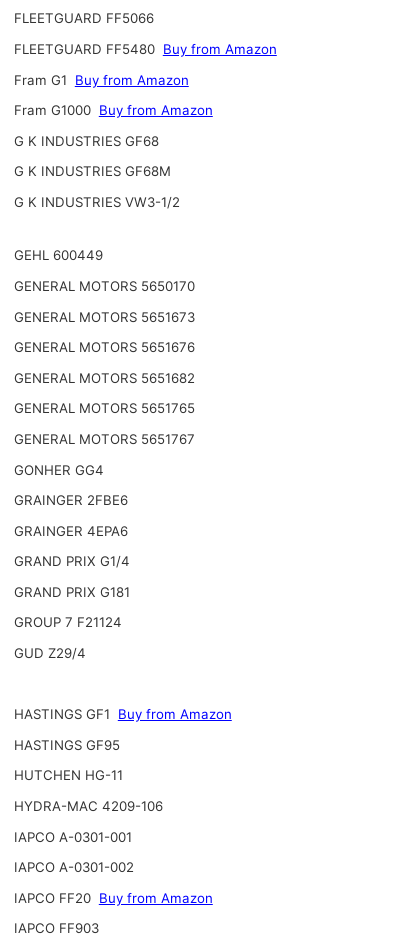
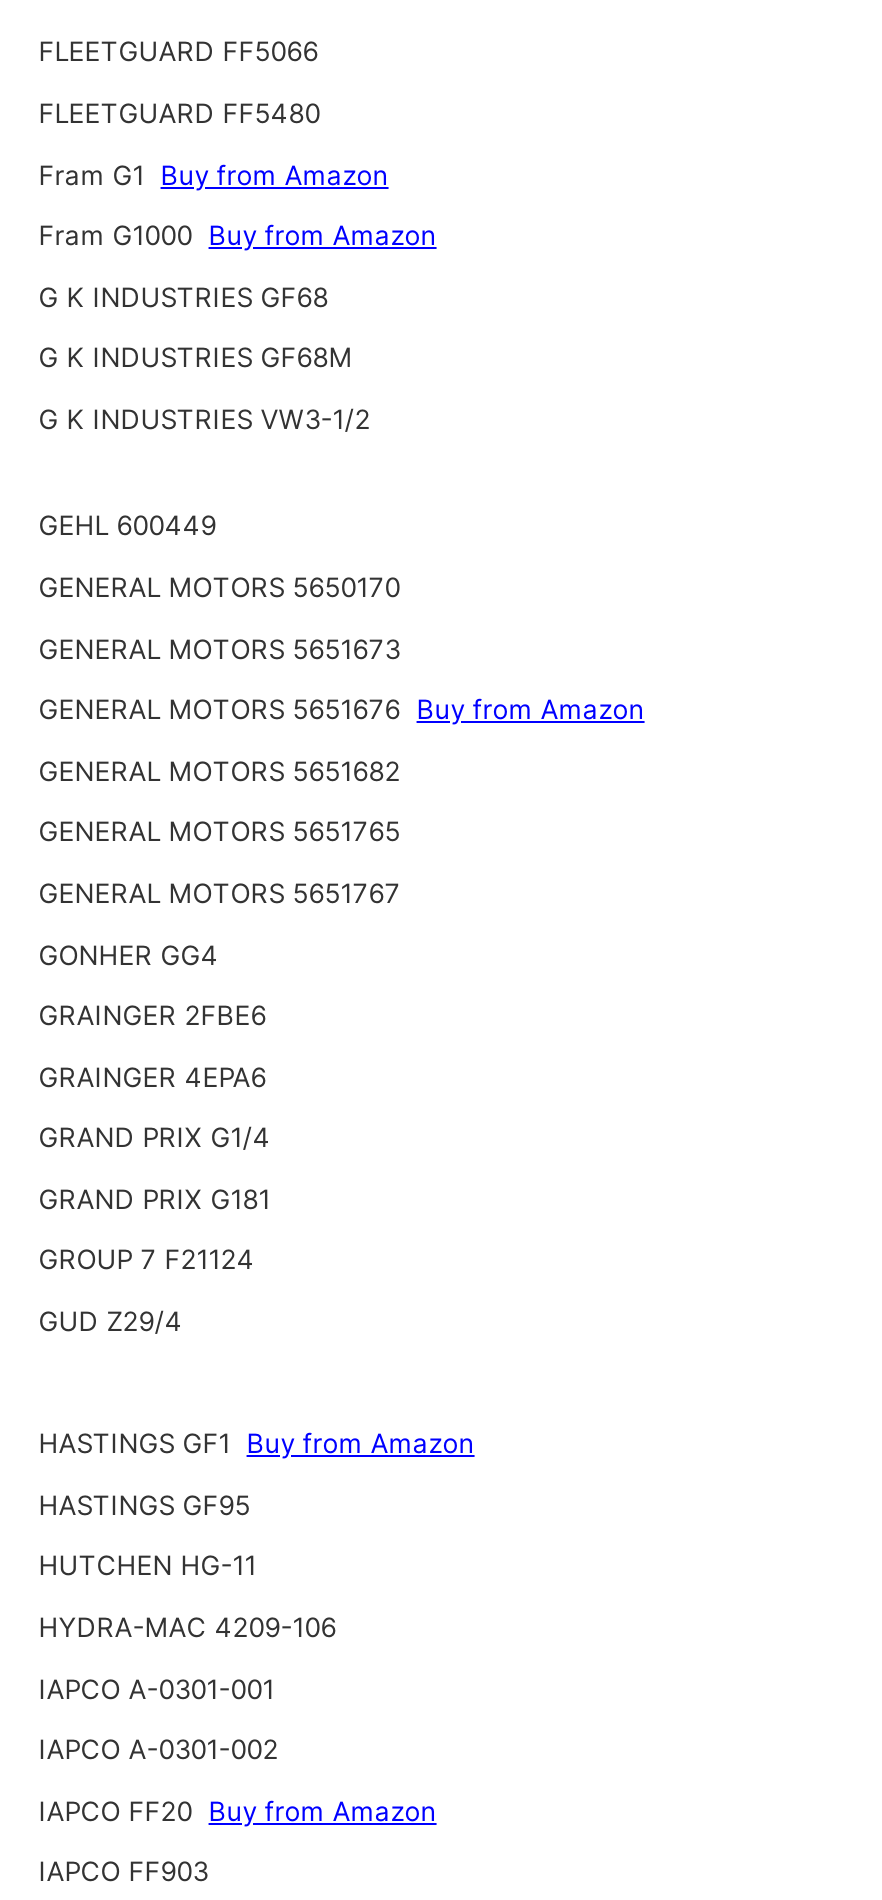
- FLEETGUARD FF5480 Buy from Amazon
+ FLEETGUARD FF5480

- GENERAL MOTORS 5651676
+ GENERAL MOTORS 5651676 Buy from Amazon
